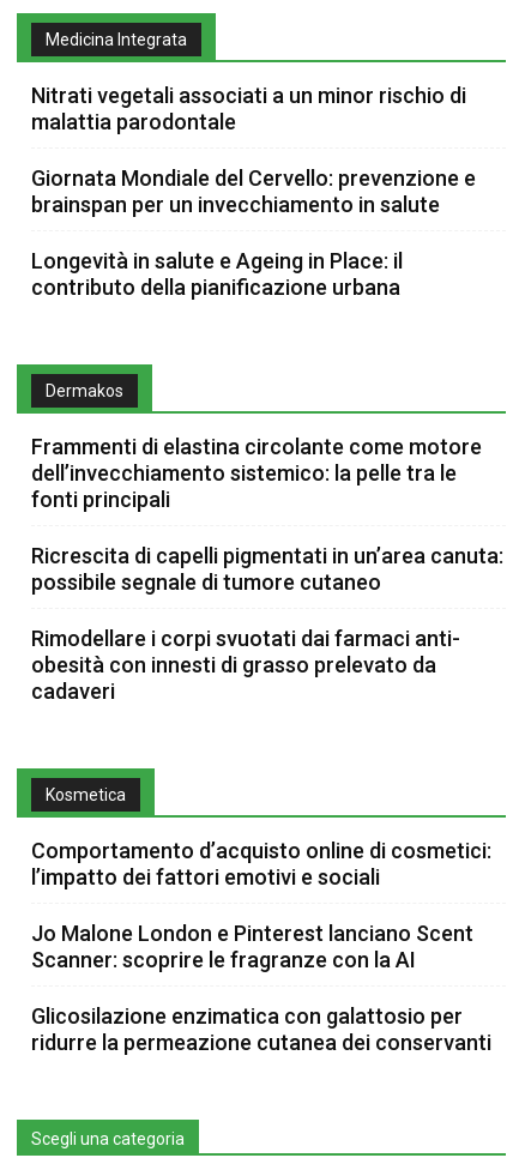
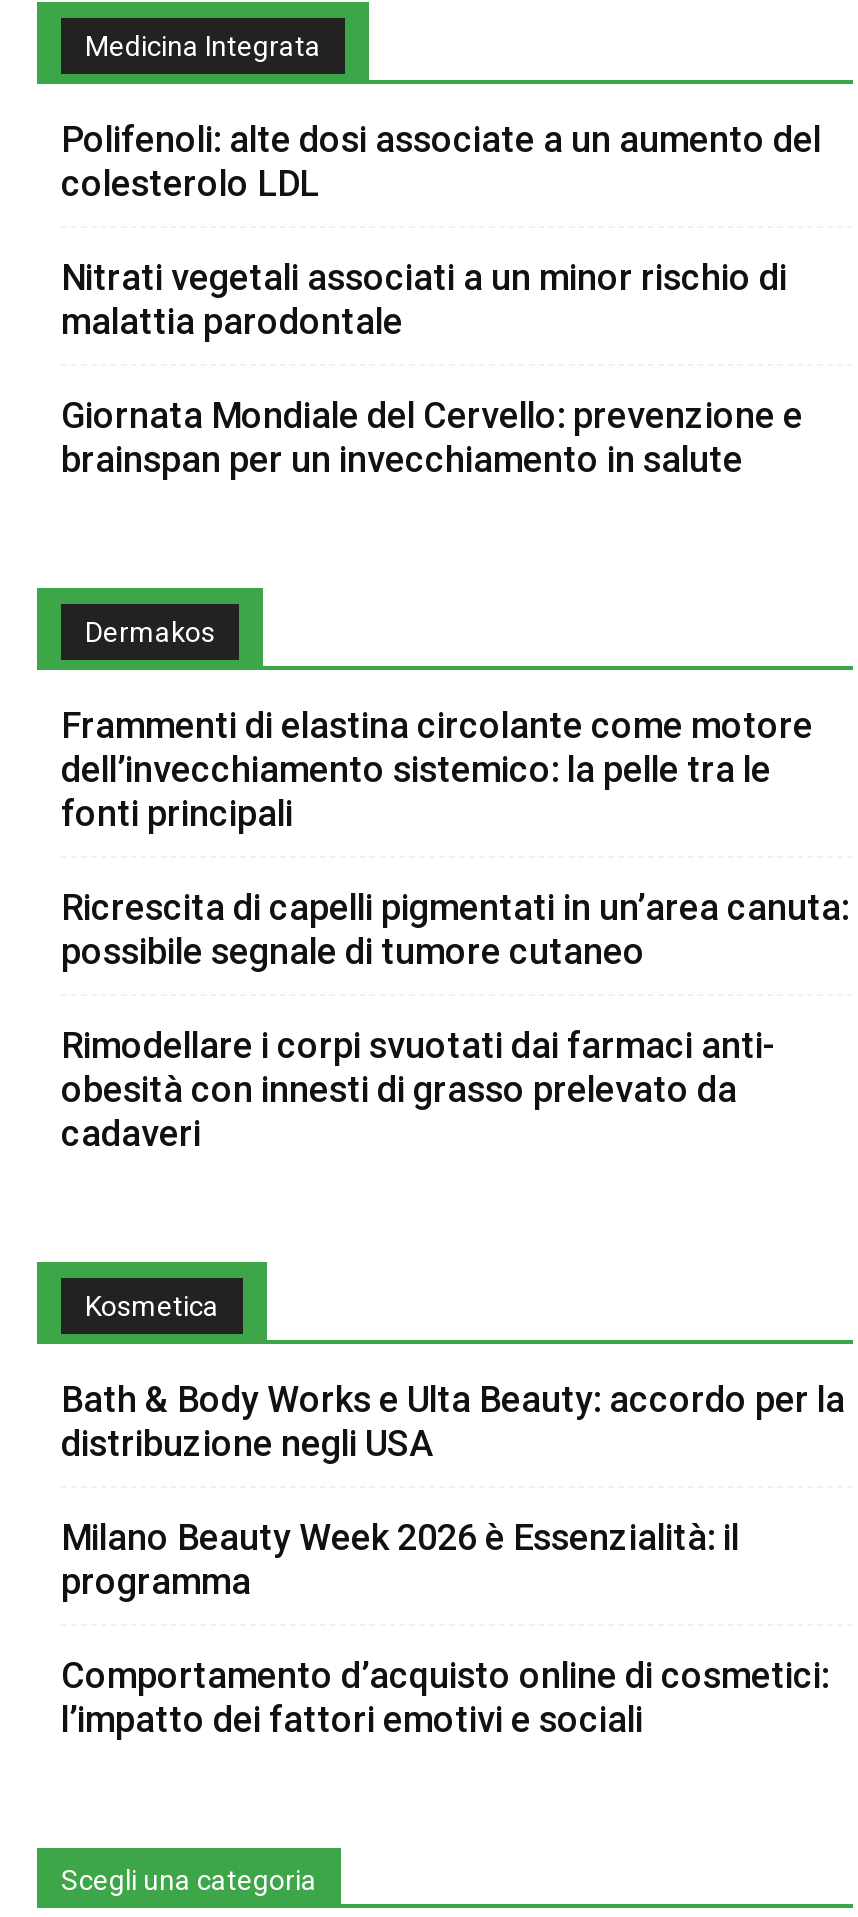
+ Polifenoli: alte dosi associate a un aumento del
+ colesterolo LDL

moved down: Nitrati vegetali associati a un minor rischio di | malattia parodontale | Giornata Mondiale del Cervello: prevenzione e | brainspan per un invecchiamento in salute

- Longevità in salute e Ageing in Place: il
- contributo della pianificazione urbana

+ Bath & Body Works e Ulta Beauty: accordo per la
+ distribuzione negli USA
+ Milano Beauty Week 2026 è Essenzialità: il
+ programma

moved down: Comportamento d’acquisto online di cosmetici: | l’impatto dei fattori emotivi e sociali

- Jo Malone London e Pinterest lanciano Scent
- Scanner: scoprire le fragranze con la AI
- Glicosilazione enzimatica con galattosio per
- ridurre la permeazione cutanea dei conservanti
